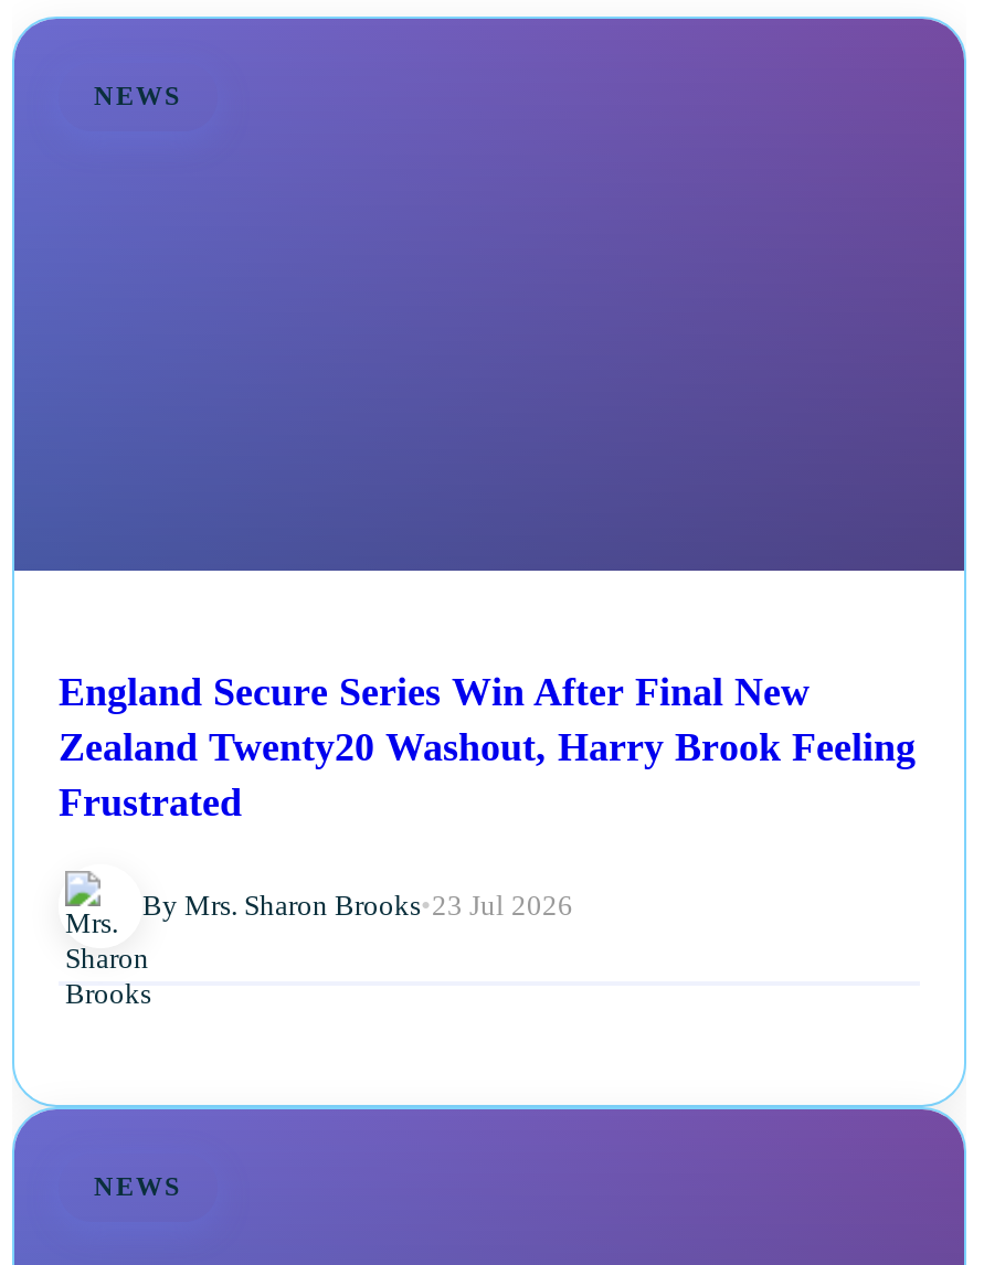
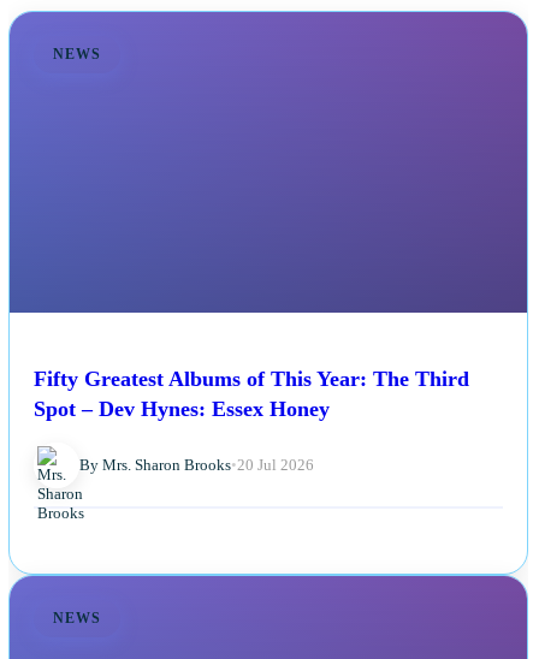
- England Secure Series Win After Final New
- Zealand Twenty20 Washout, Harry Brook Feeling
- Frustrated
+ Fifty Greatest Albums of This Year: The Third
+ Spot – Dev Hynes: Essex Honey

- By Mrs. Sharon Brooks • 23 Jul 2026
+ By Mrs. Sharon Brooks • 20 Jul 2026
